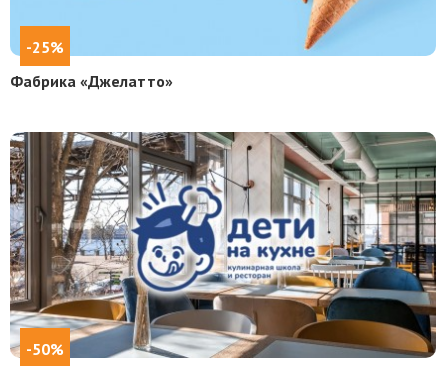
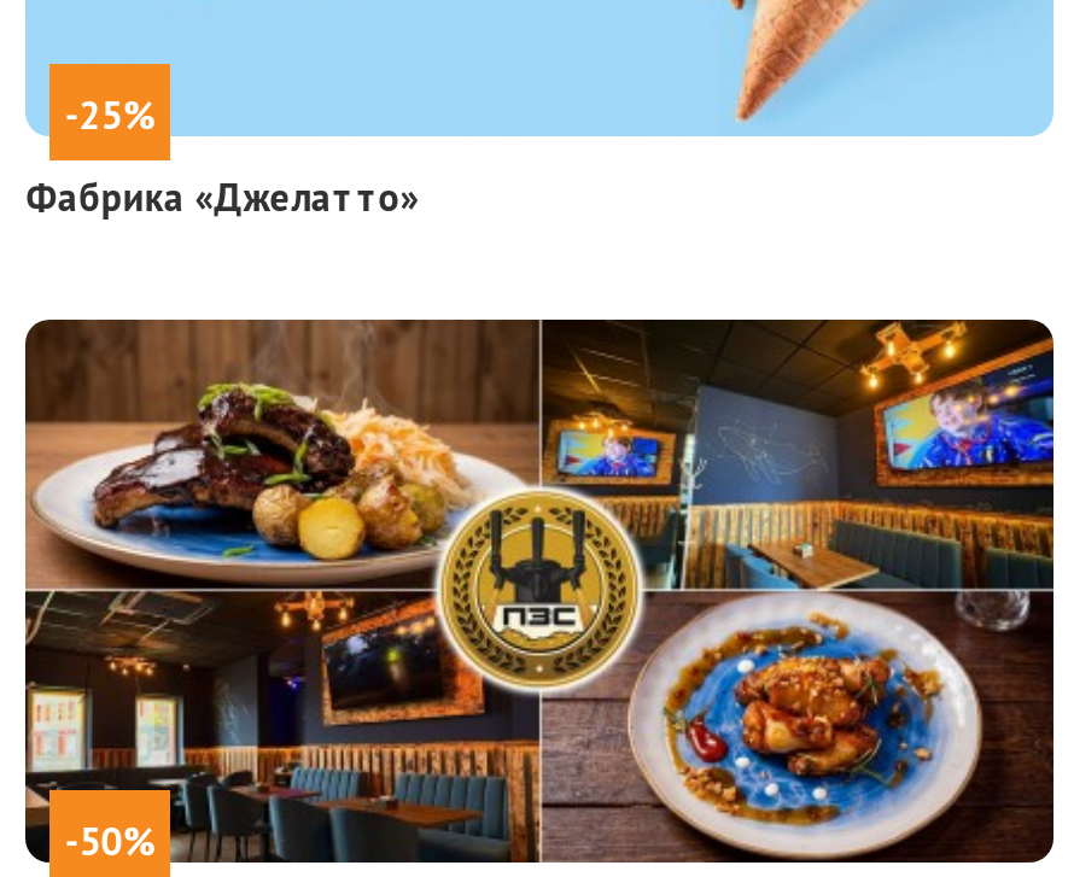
- [image]
+ [image]
